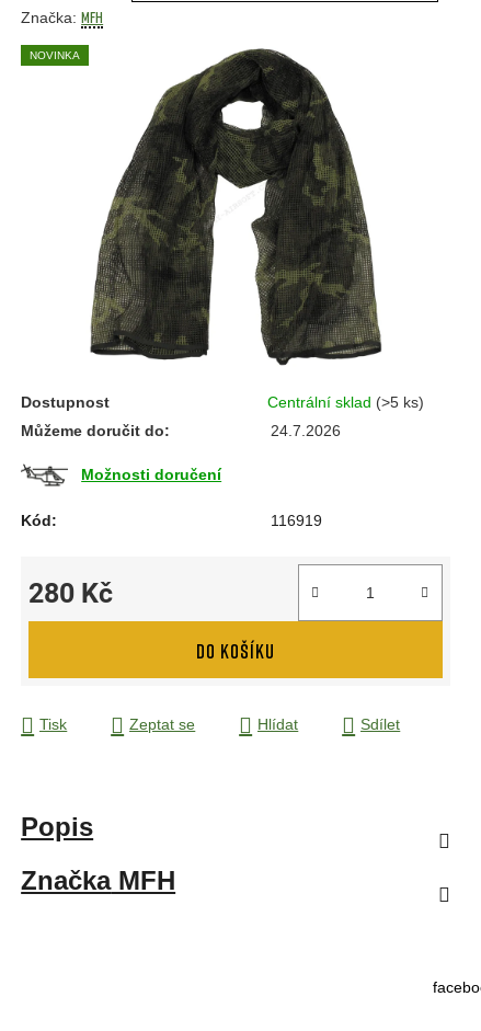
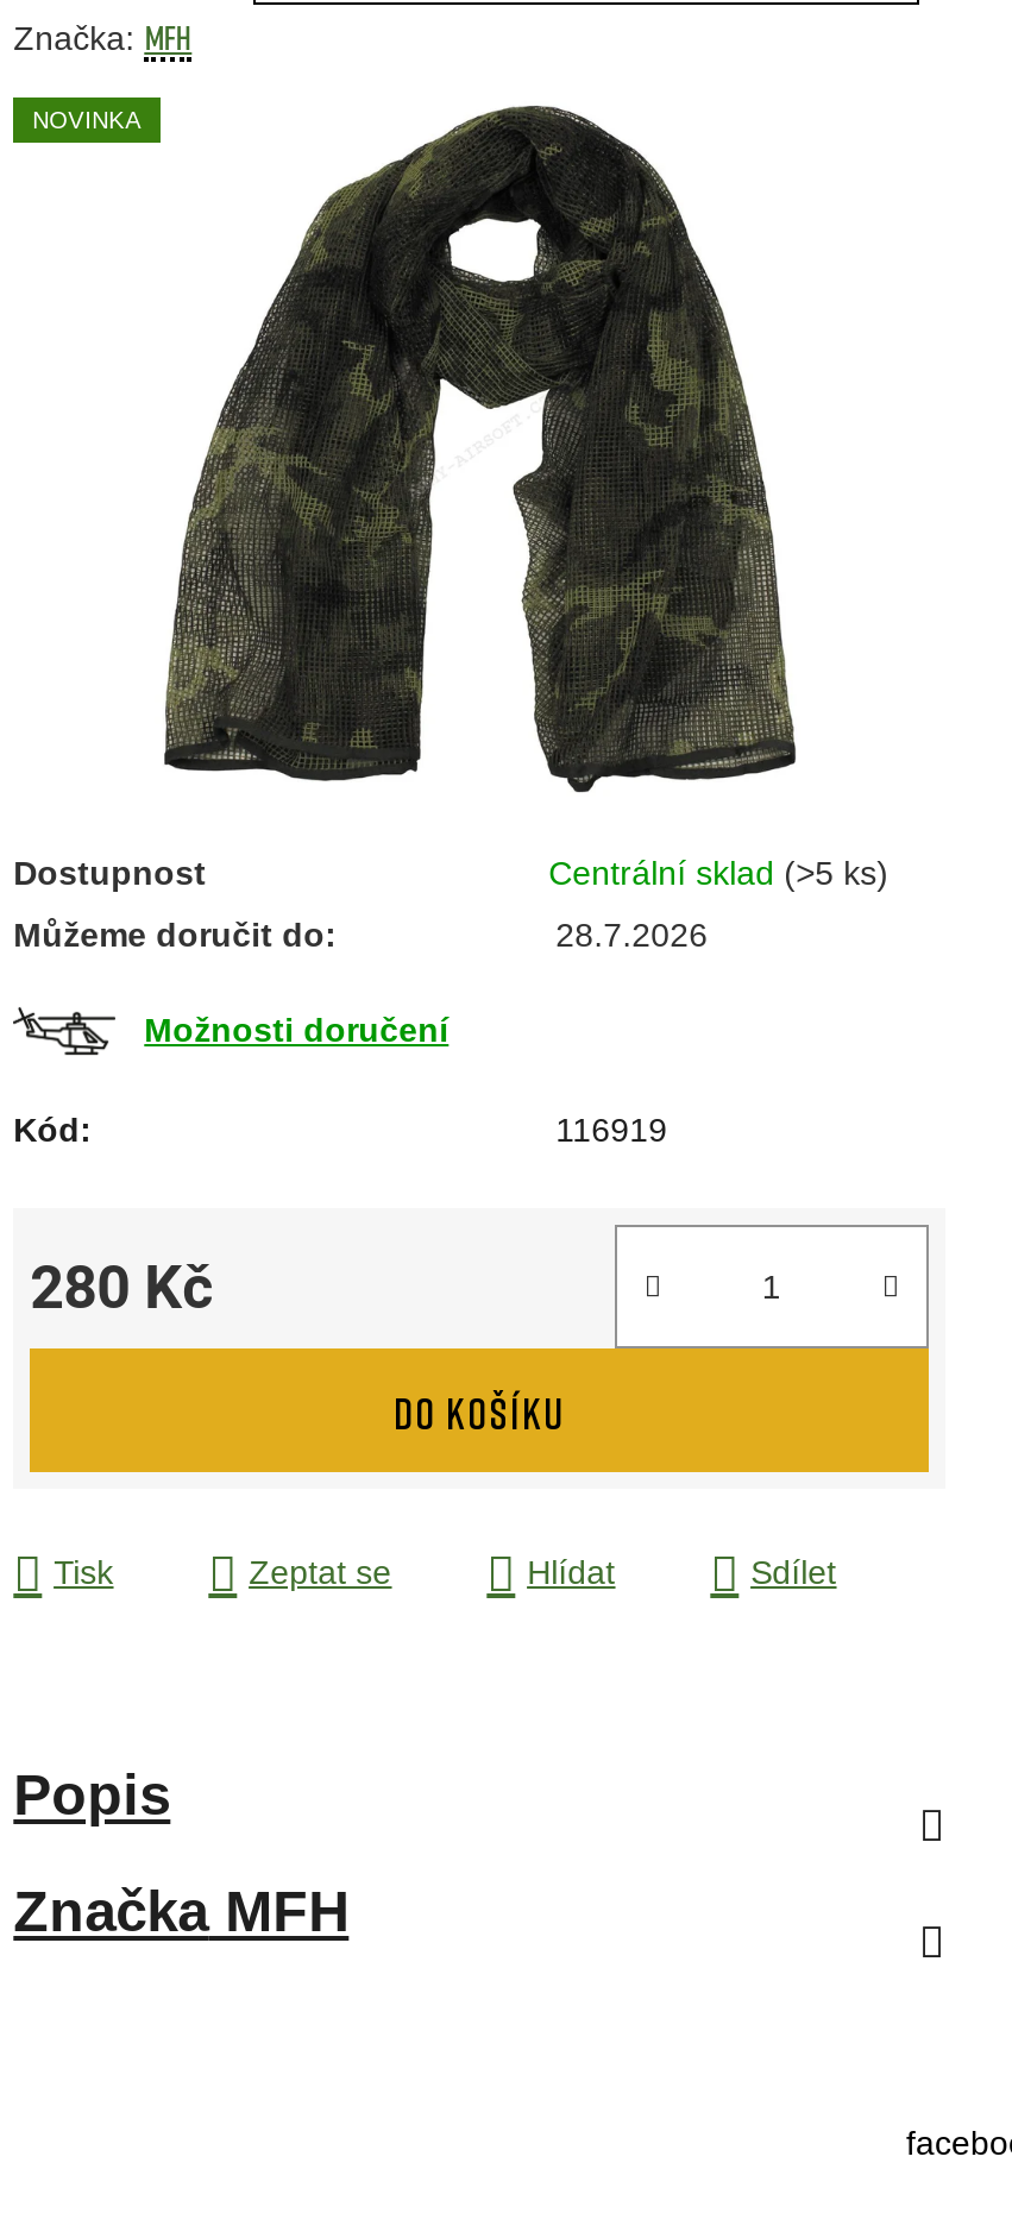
- 24.7.2026
+ 28.7.2026
